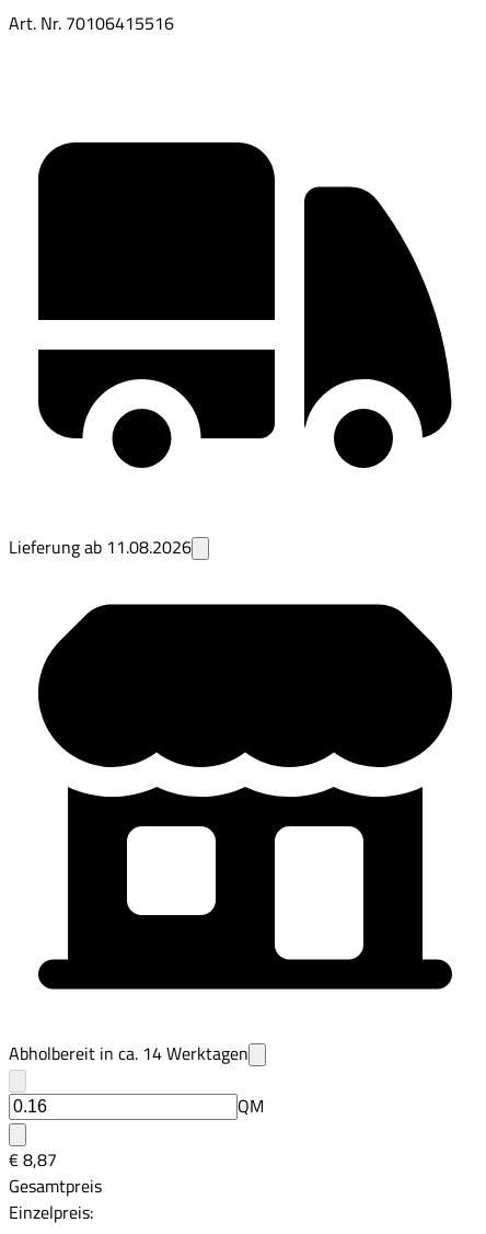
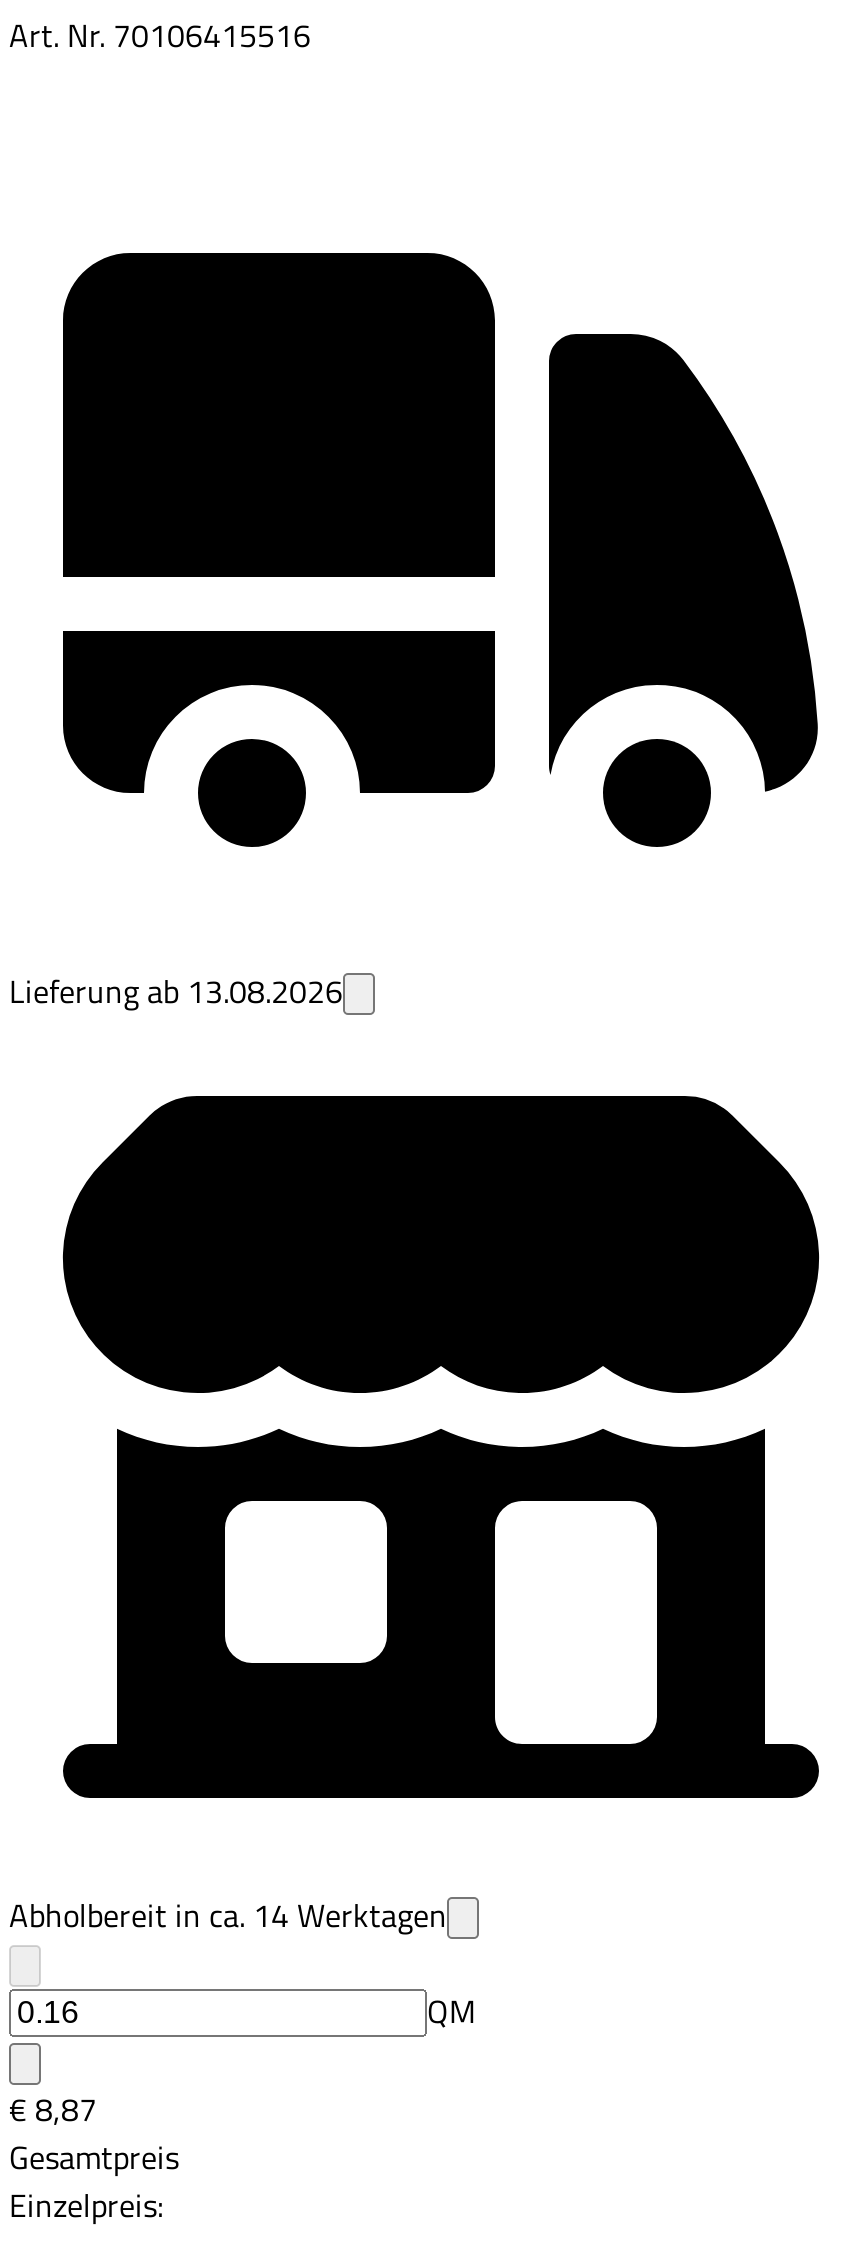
- Lieferung ab 11.08.2026
+ Lieferung ab 13.08.2026
